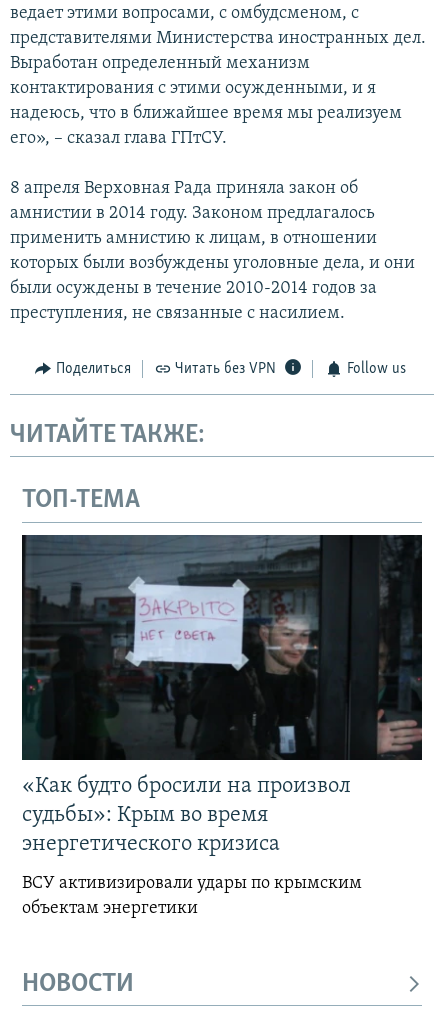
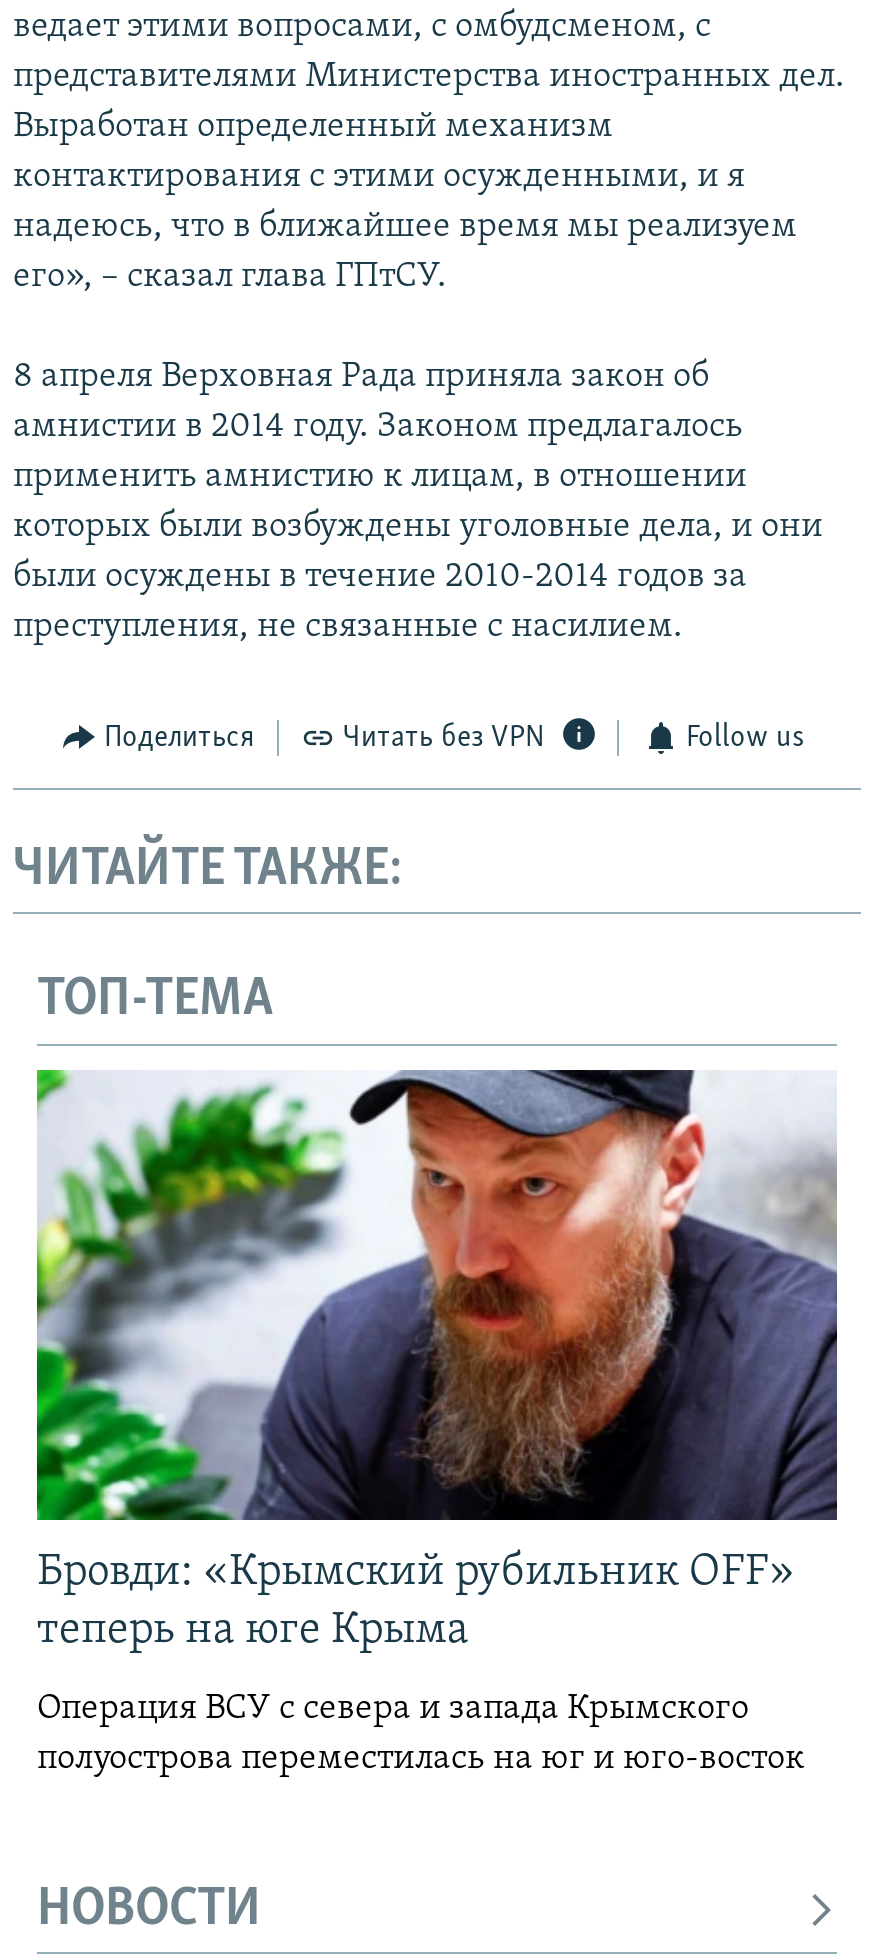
- [image]
- «Как будто бросили на произвол
- судьбы»: Крым во время
- энергетического кризиса
+ [image]
+ Бровди: «Крымский рубильник OFF»
+ теперь на юге Крыма

- ВСУ активизировали удары по крымским
- объектам энергетики
+ Операция ВСУ с севера и запада Крымского
+ полуострова переместилась на юг и юго-восток
